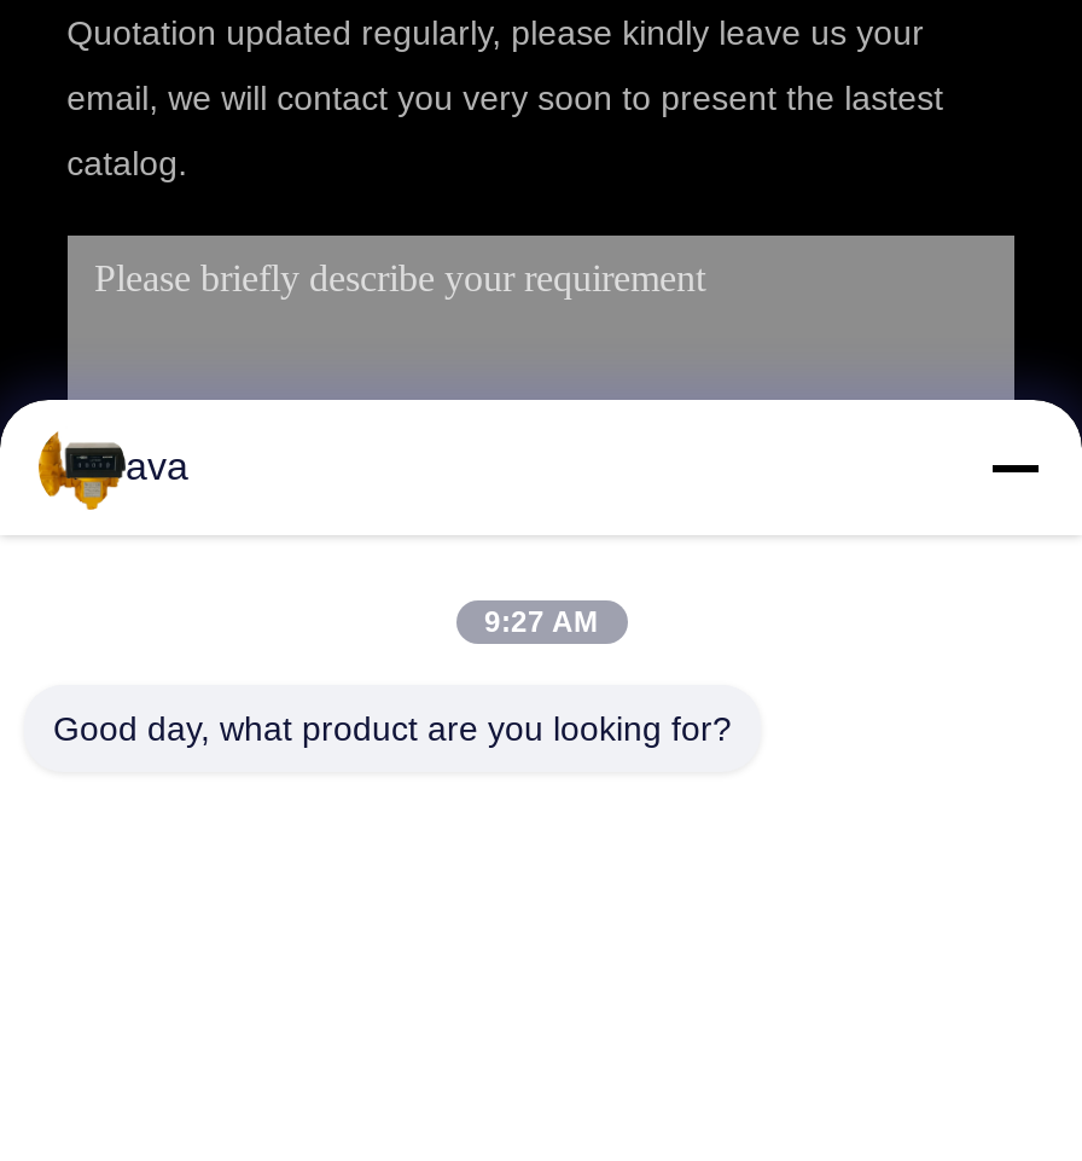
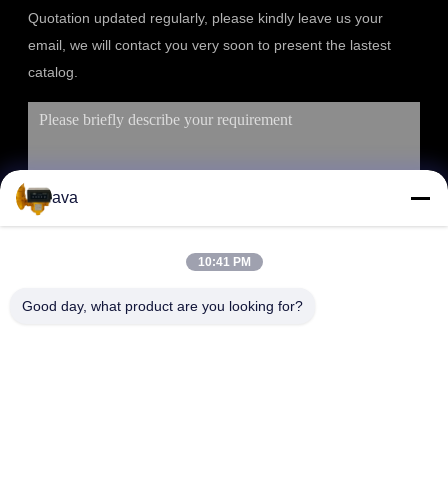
- 9:27 AM
+ 10:41 PM
